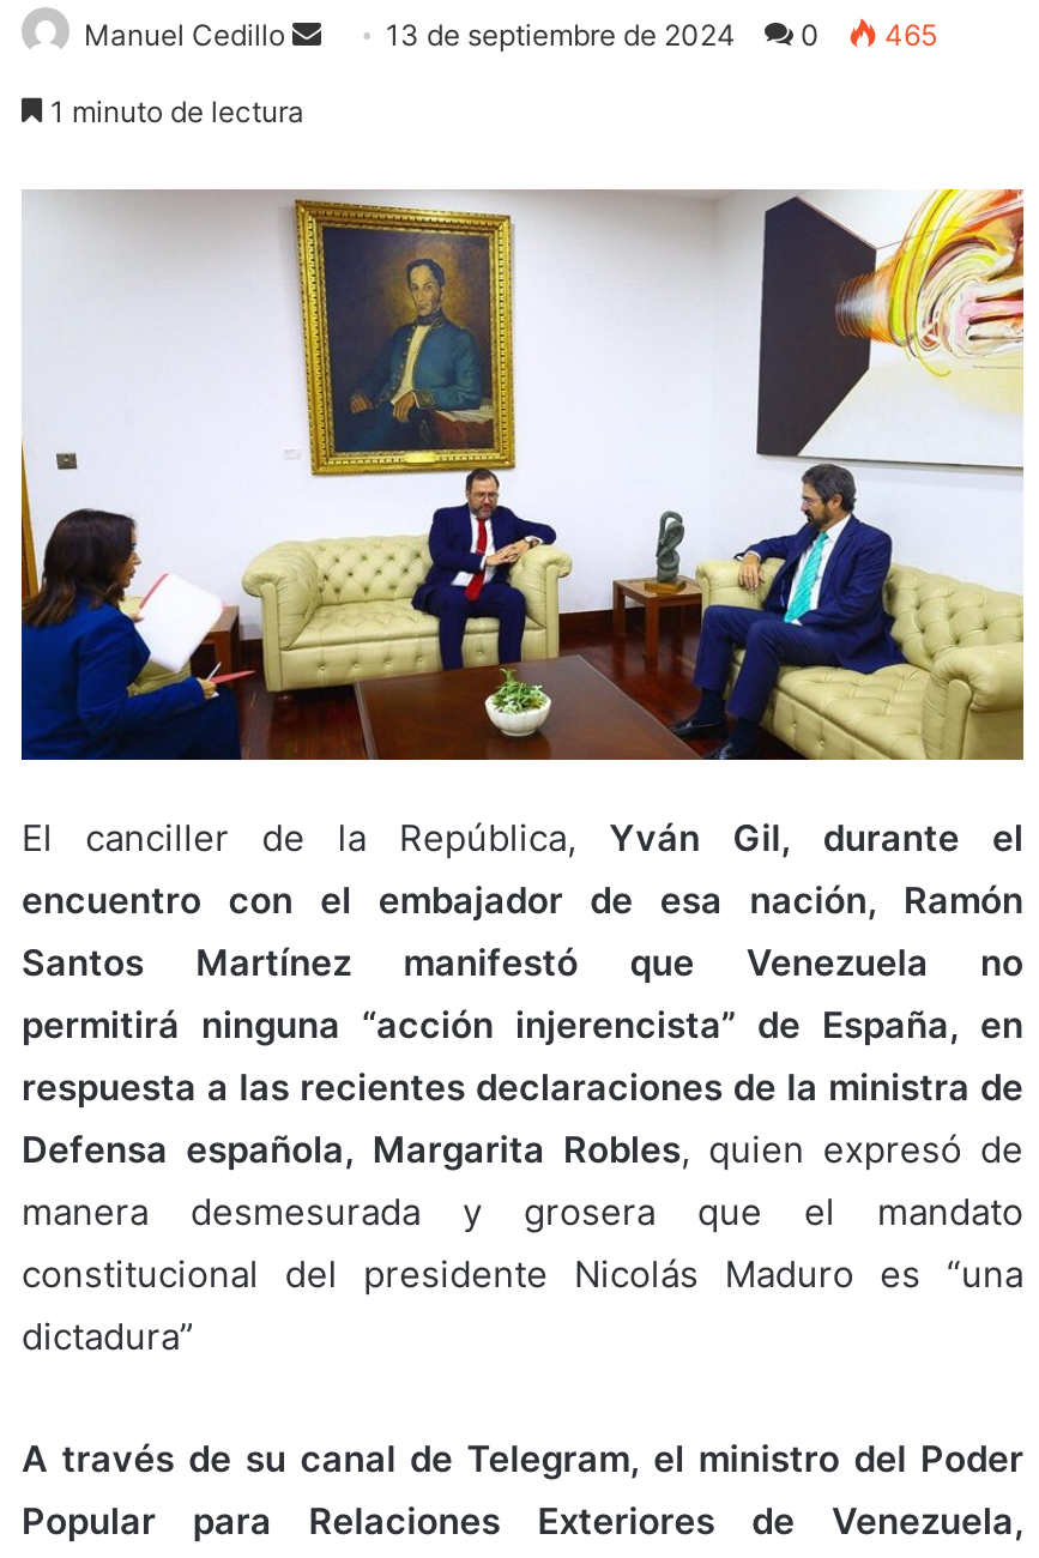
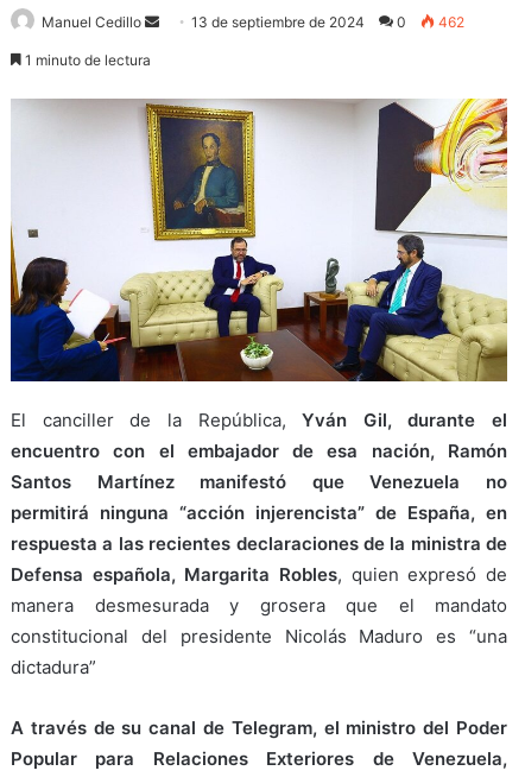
- 465
+ 462
